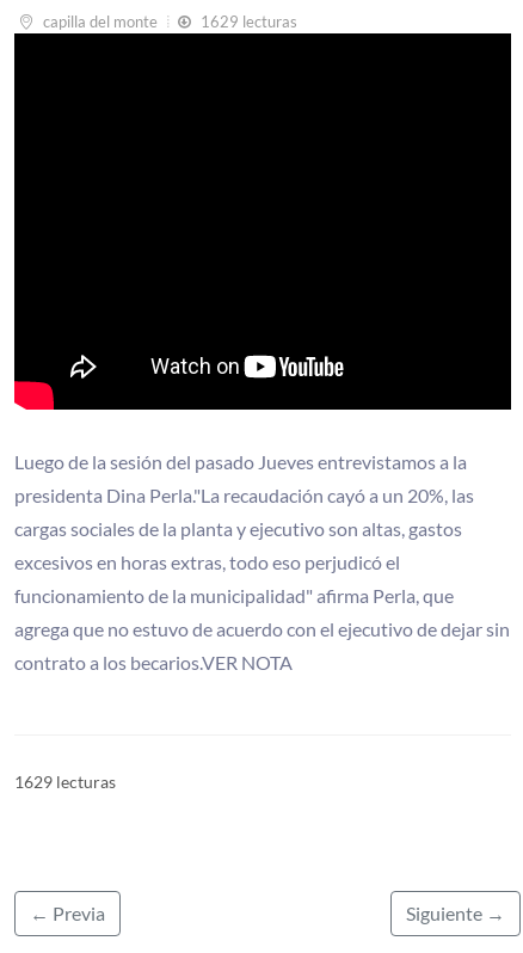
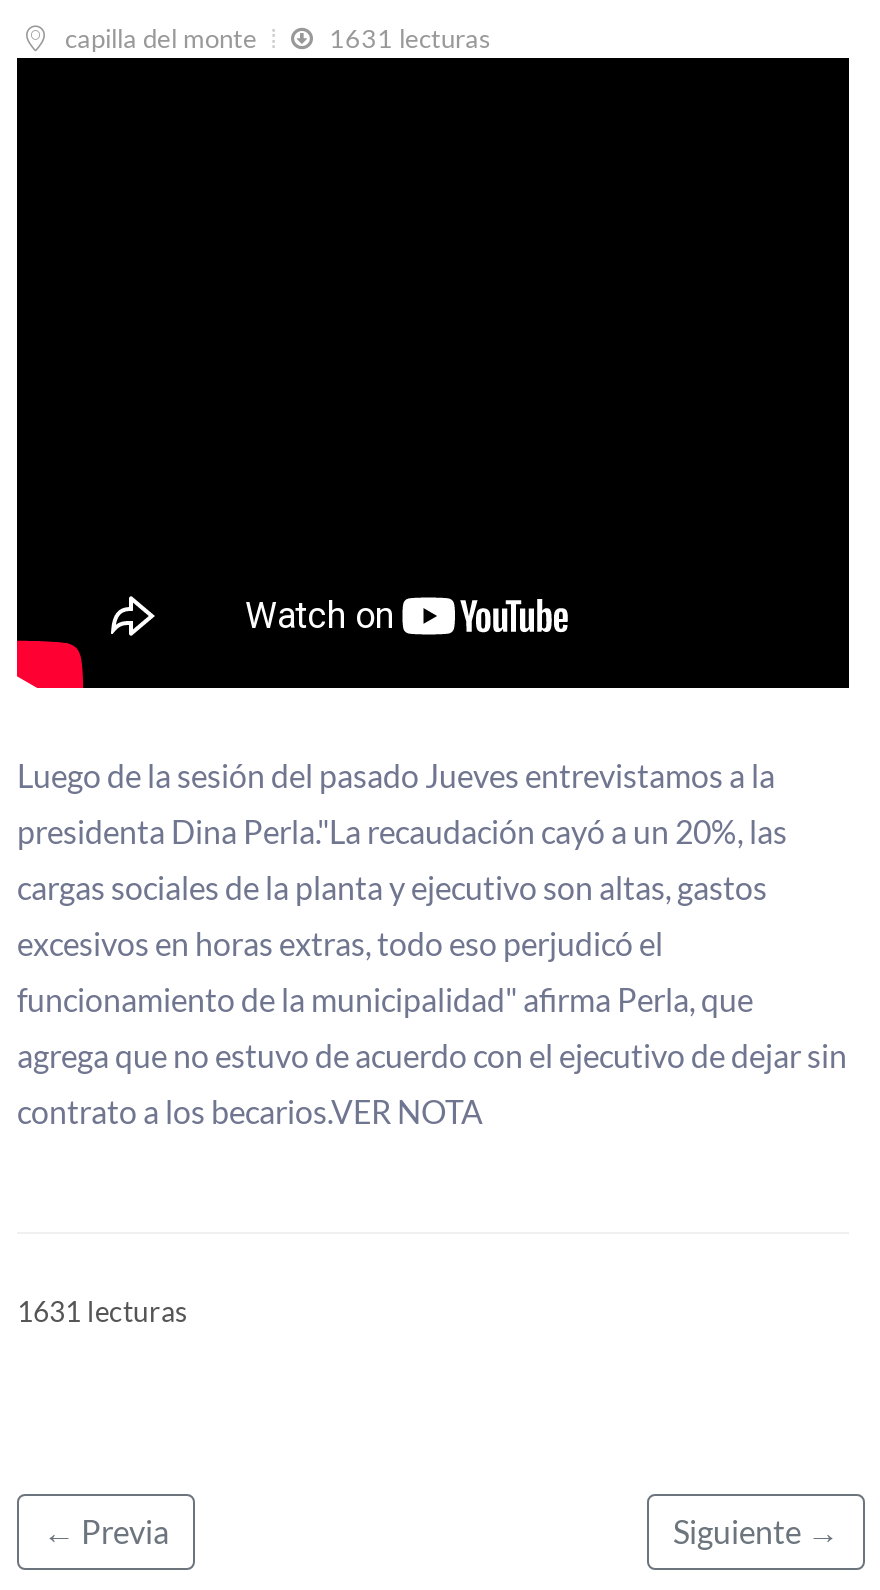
- 1629 lecturas
+ 1631 lecturas

- 1629 lecturas
+ 1631 lecturas
